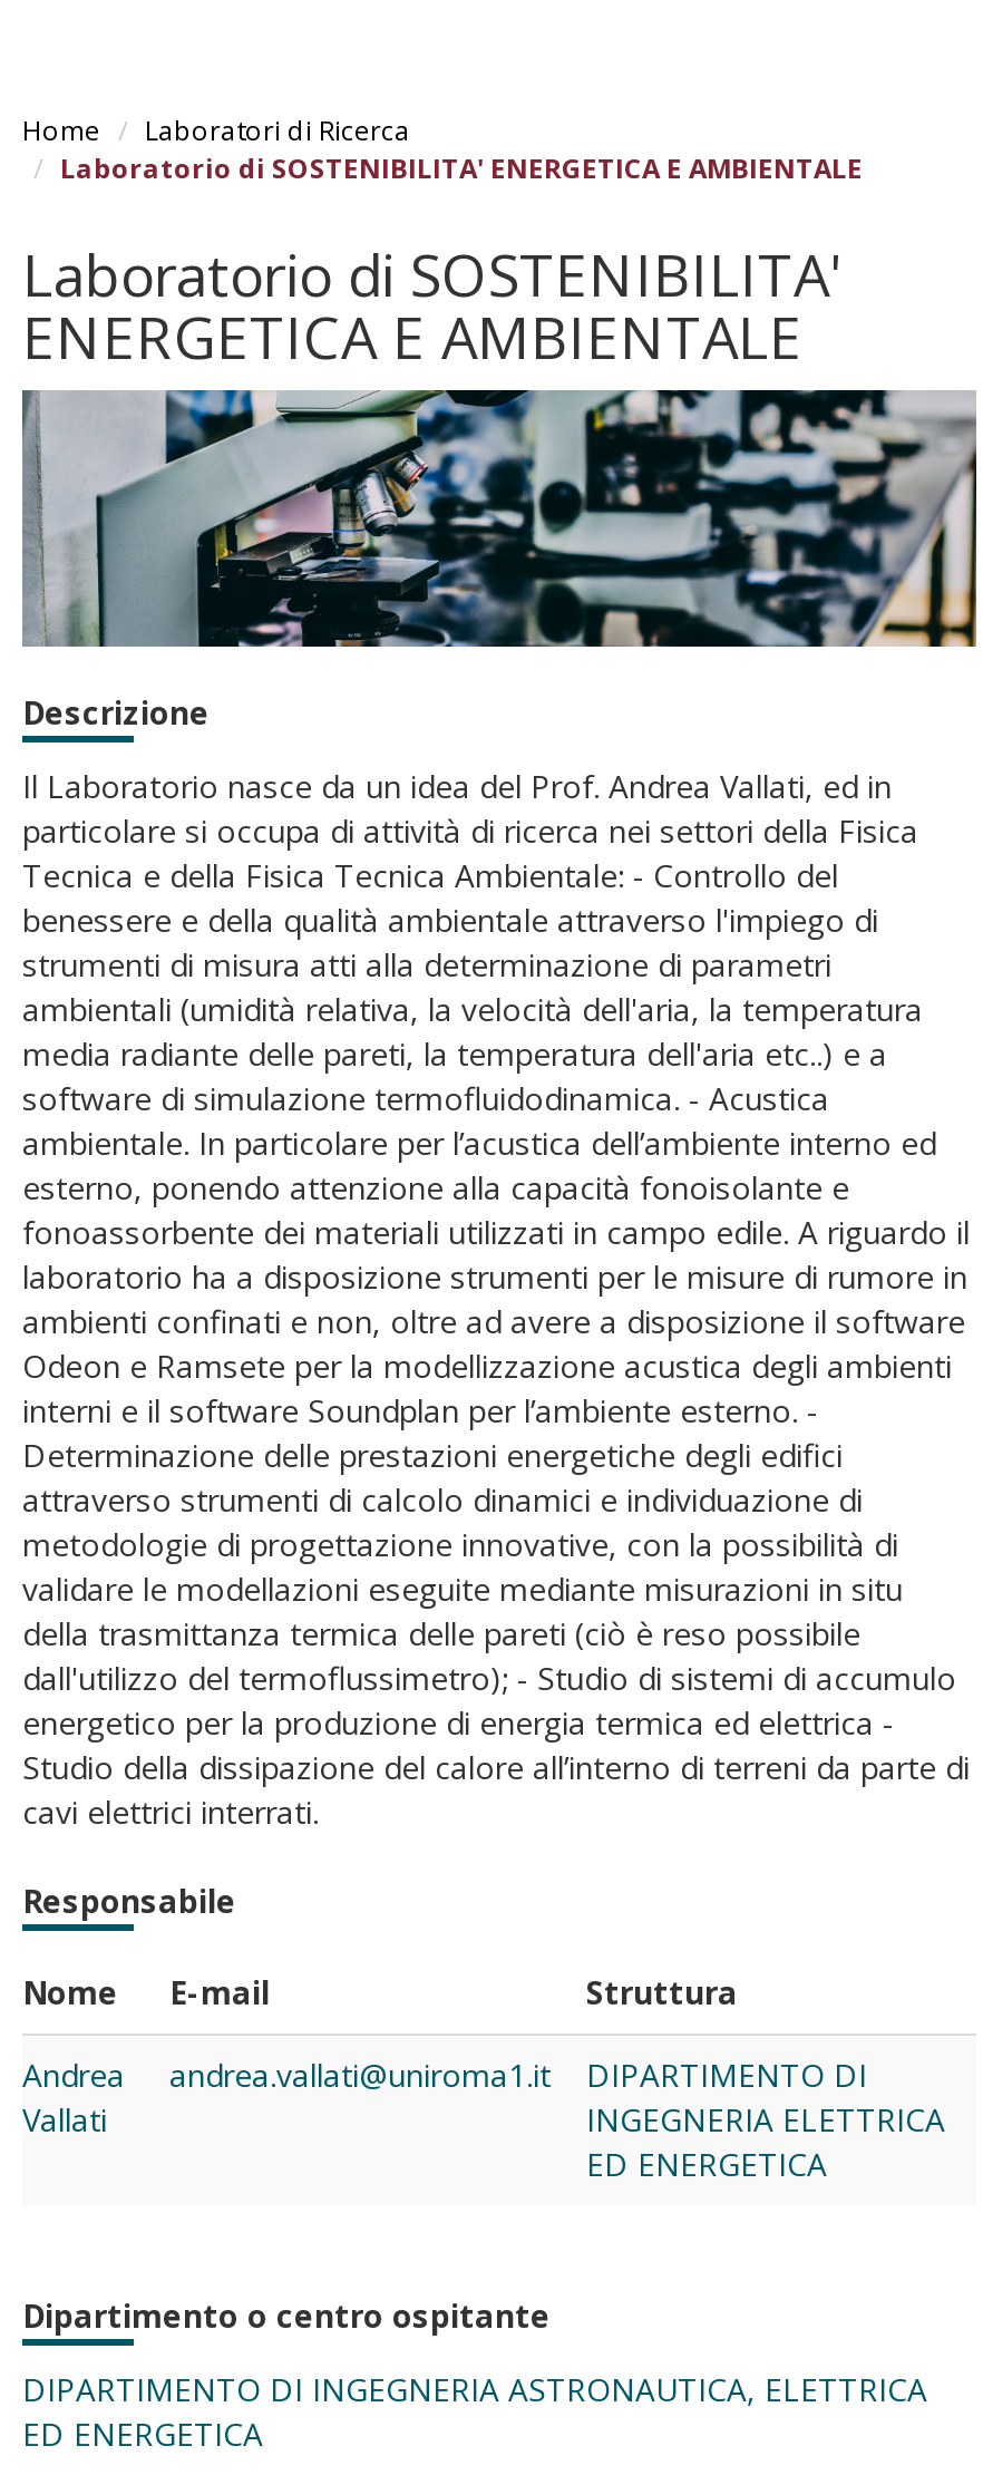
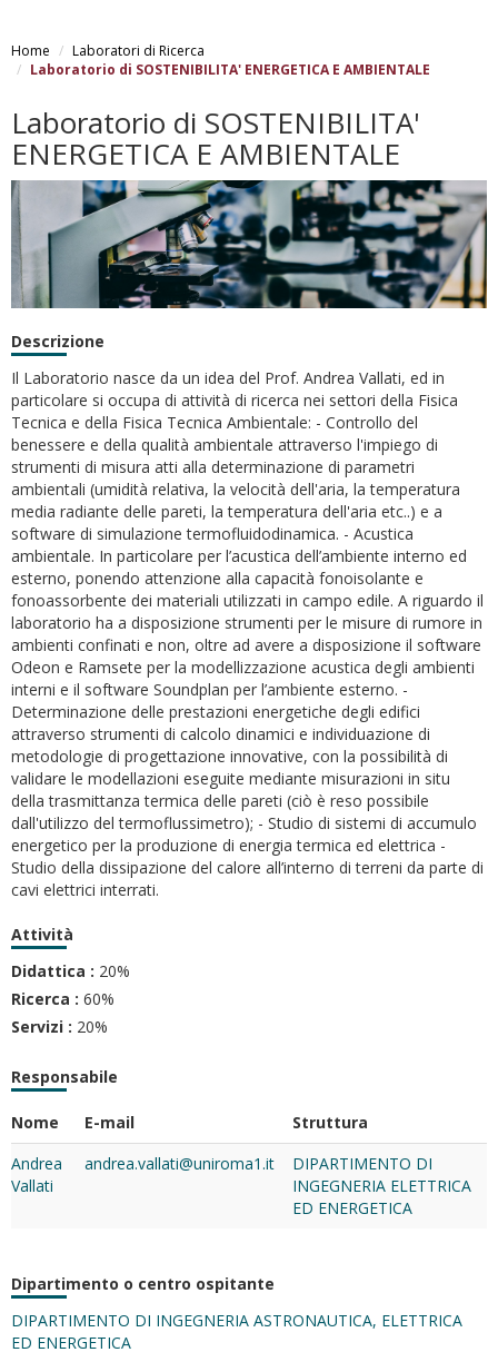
+ Attività
+ Didattica : 20%
+ Ricerca : 60%
+ Servizi : 20%
